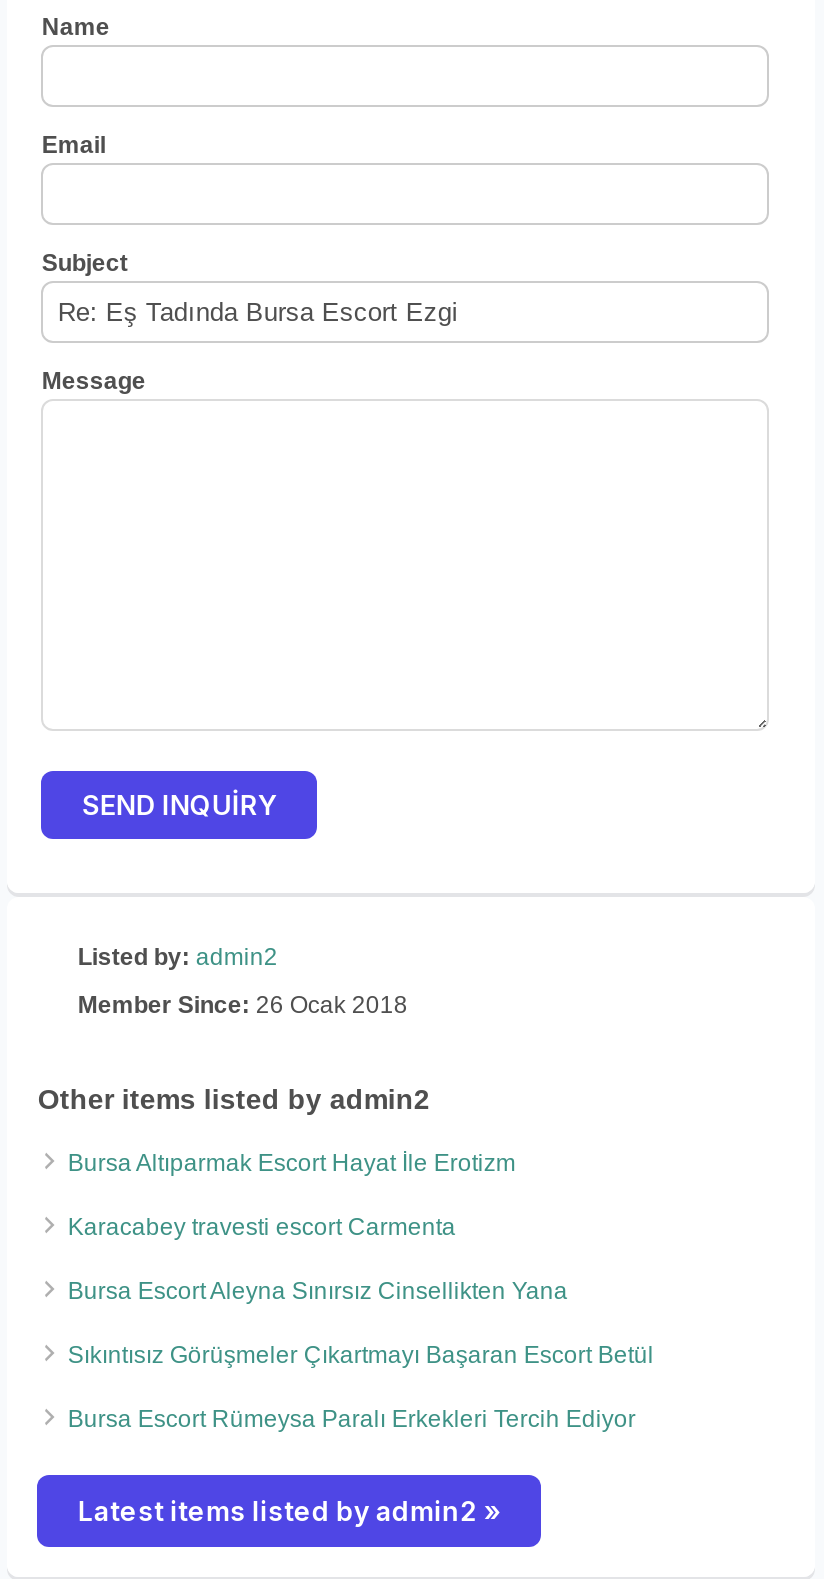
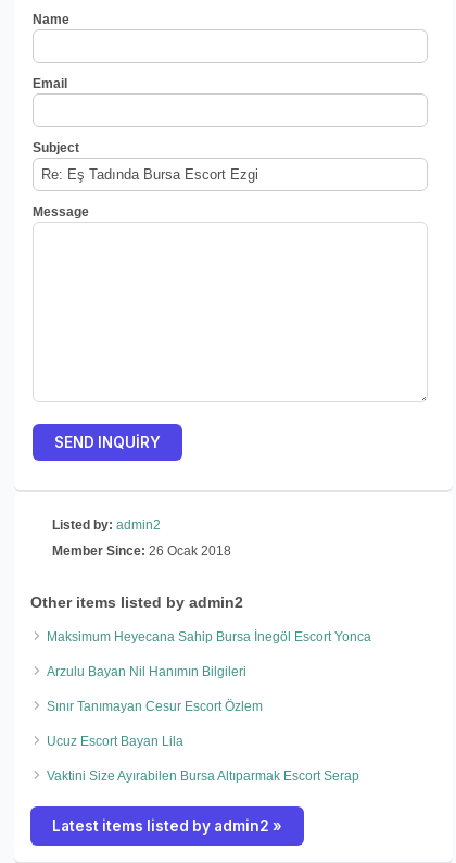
- Bursa Altıparmak Escort Hayat İle Erotizm
+ Maksimum Heyecana Sahip Bursa İnegöl Escort Yonca

- Karacabey travesti escort Carmenta
+ Arzulu Bayan Nil Hanımın Bilgileri

- Bursa Escort Aleyna Sınırsız Cinsellikten Yana
+ Sınır Tanımayan Cesur Escort Özlem

- Sıkıntısız Görüşmeler Çıkartmayı Başaran Escort Betül
+ Ucuz Escort Bayan Lila

- Bursa Escort Rümeysa Paralı Erkekleri Tercih Ediyor
+ Vaktini Size Ayırabilen Bursa Altıparmak Escort Serap
